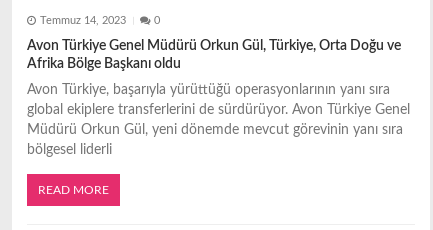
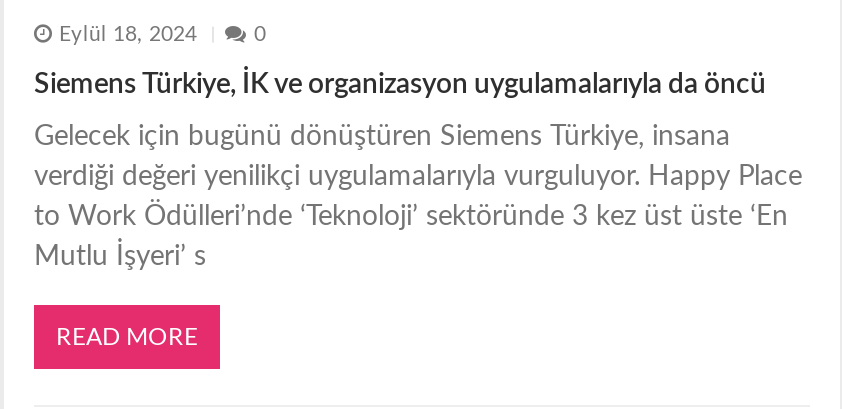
- Temmuz 14, 2023
+ Eylül 18, 2024

- Avon Türkiye Genel Müdürü Orkun Gül, Türkiye, Orta Doğu ve
- Afrika Bölge Başkanı oldu
+ Siemens Türkiye, İK ve organizasyon uygulamalarıyla da öncü

- Avon Türkiye, başarıyla yürüttüğü operasyonlarının yanı sıra
- global ekiplere transferlerini de sürdürüyor. Avon Türkiye Genel
- Müdürü Orkun Gül, yeni dönemde mevcut görevinin yanı sıra
- bölgesel liderli
+ Gelecek için bugünü dönüştüren Siemens Türkiye, insana
+ verdiği değeri yenilikçi uygulamalarıyla vurguluyor. Happy Place
+ to Work Ödülleri’nde ‘Teknoloji’ sektöründe 3 kez üst üste ‘En
+ Mutlu İşyeri’ s
